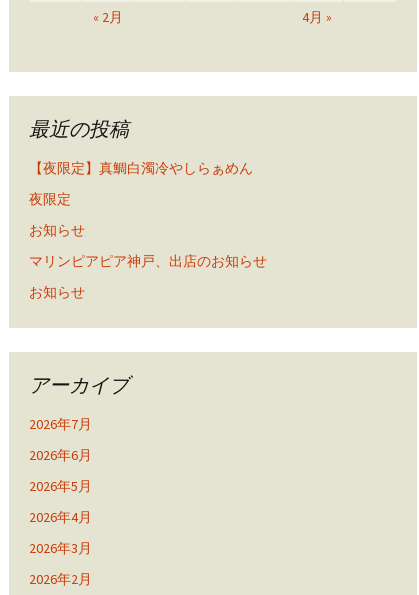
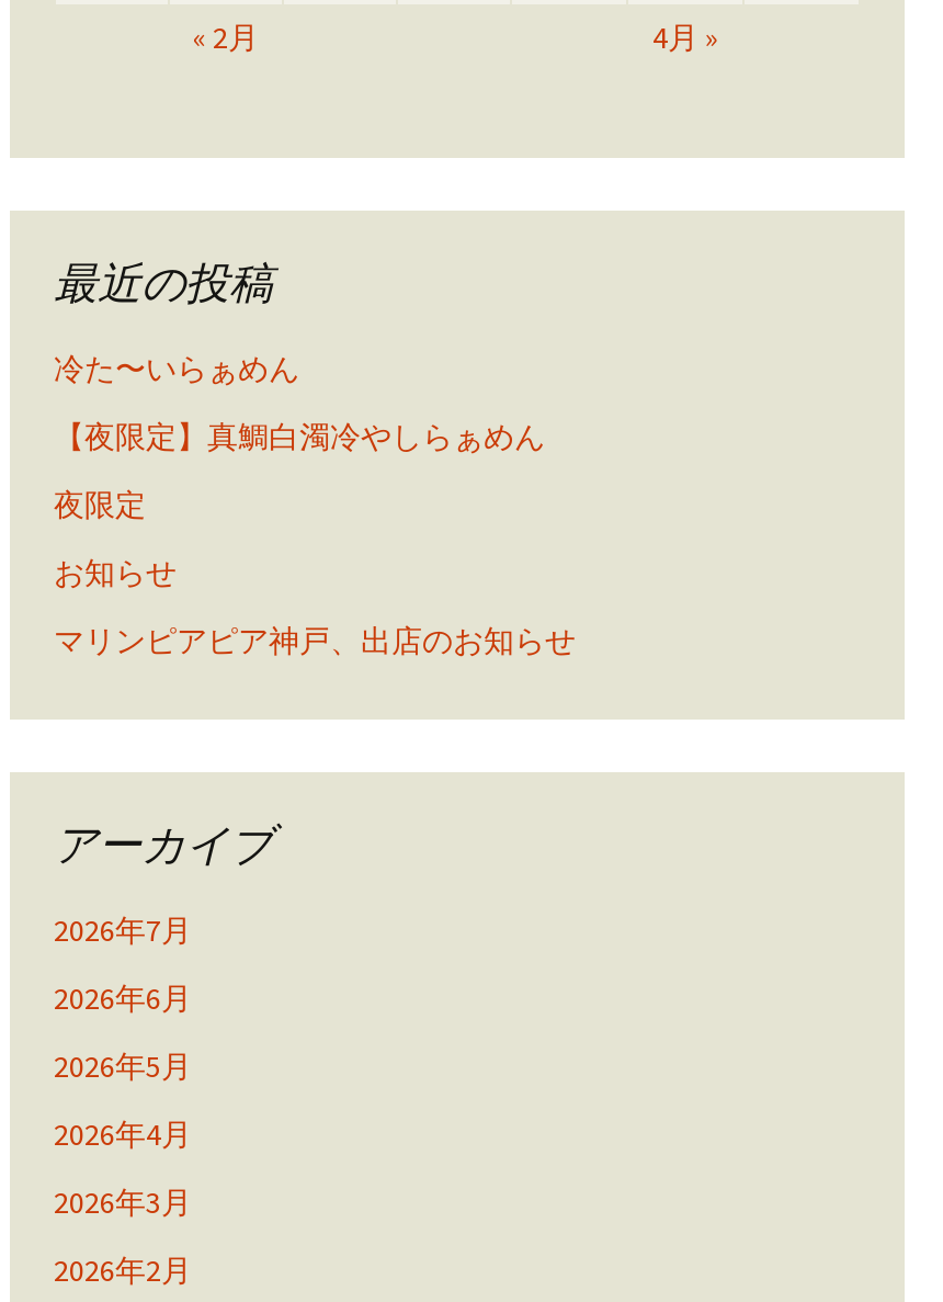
+ 冷た〜いらぁめん

moved down: 【夜限定】真鯛白濁冷やしらぁめん | 夜限定 | お知らせ | マリンピアピア神戸、出店のお知らせ

- お知らせ
